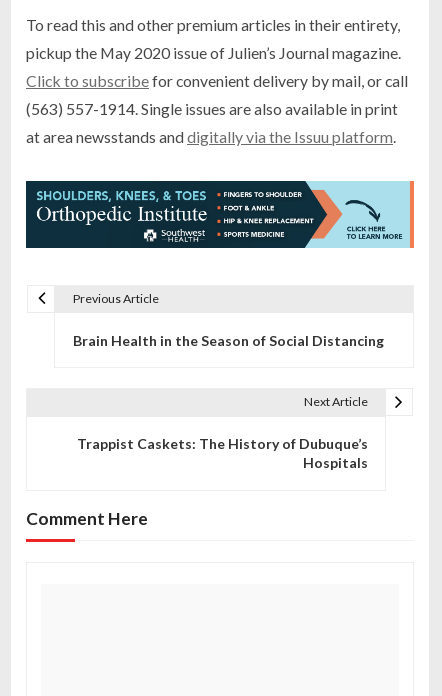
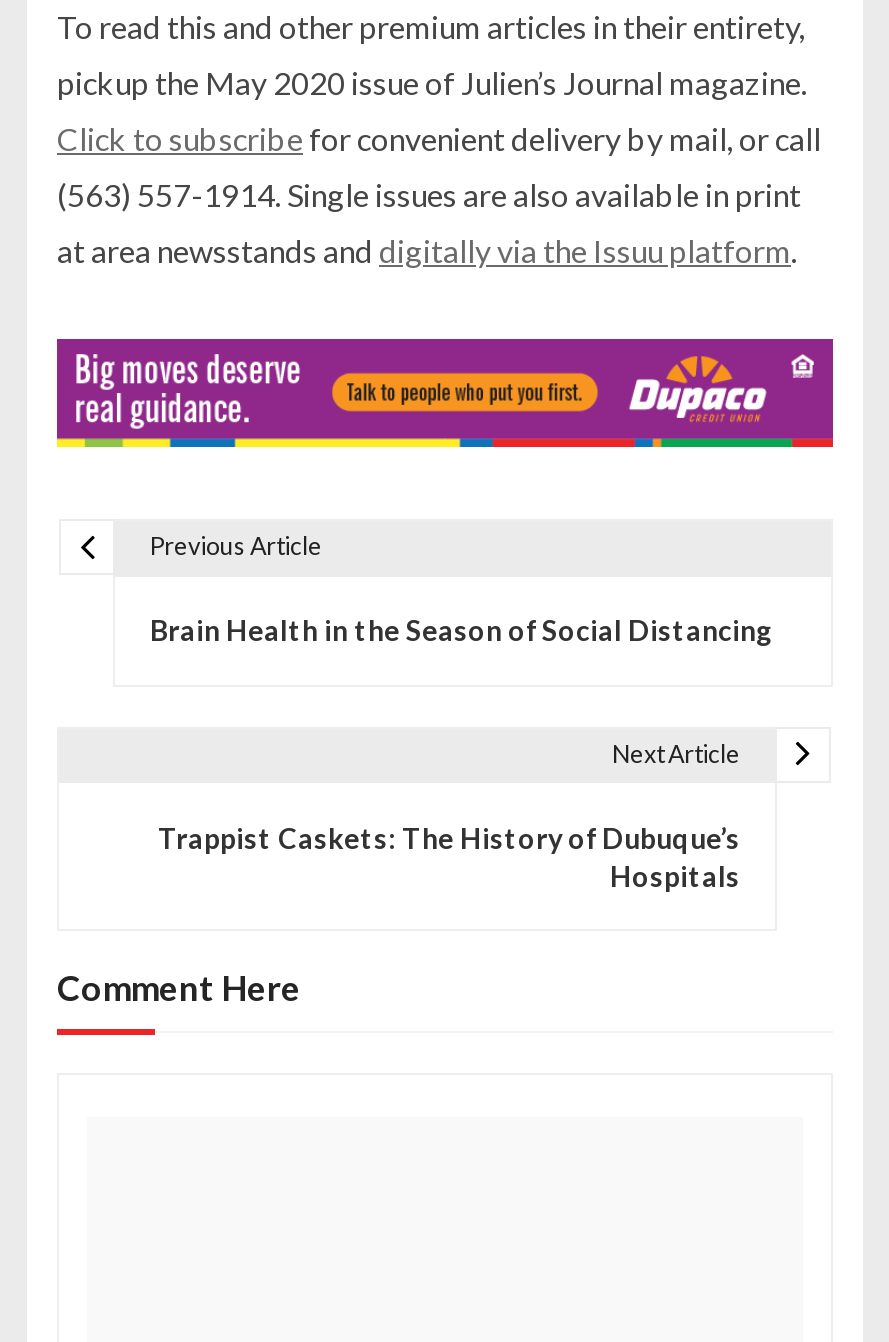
- [image]
+ [image]
